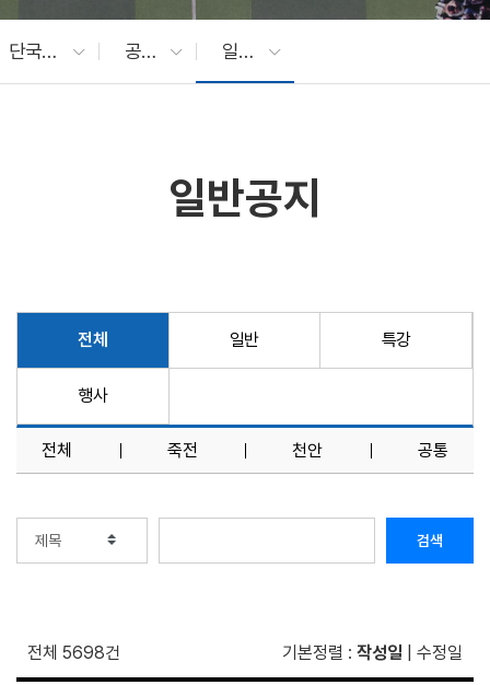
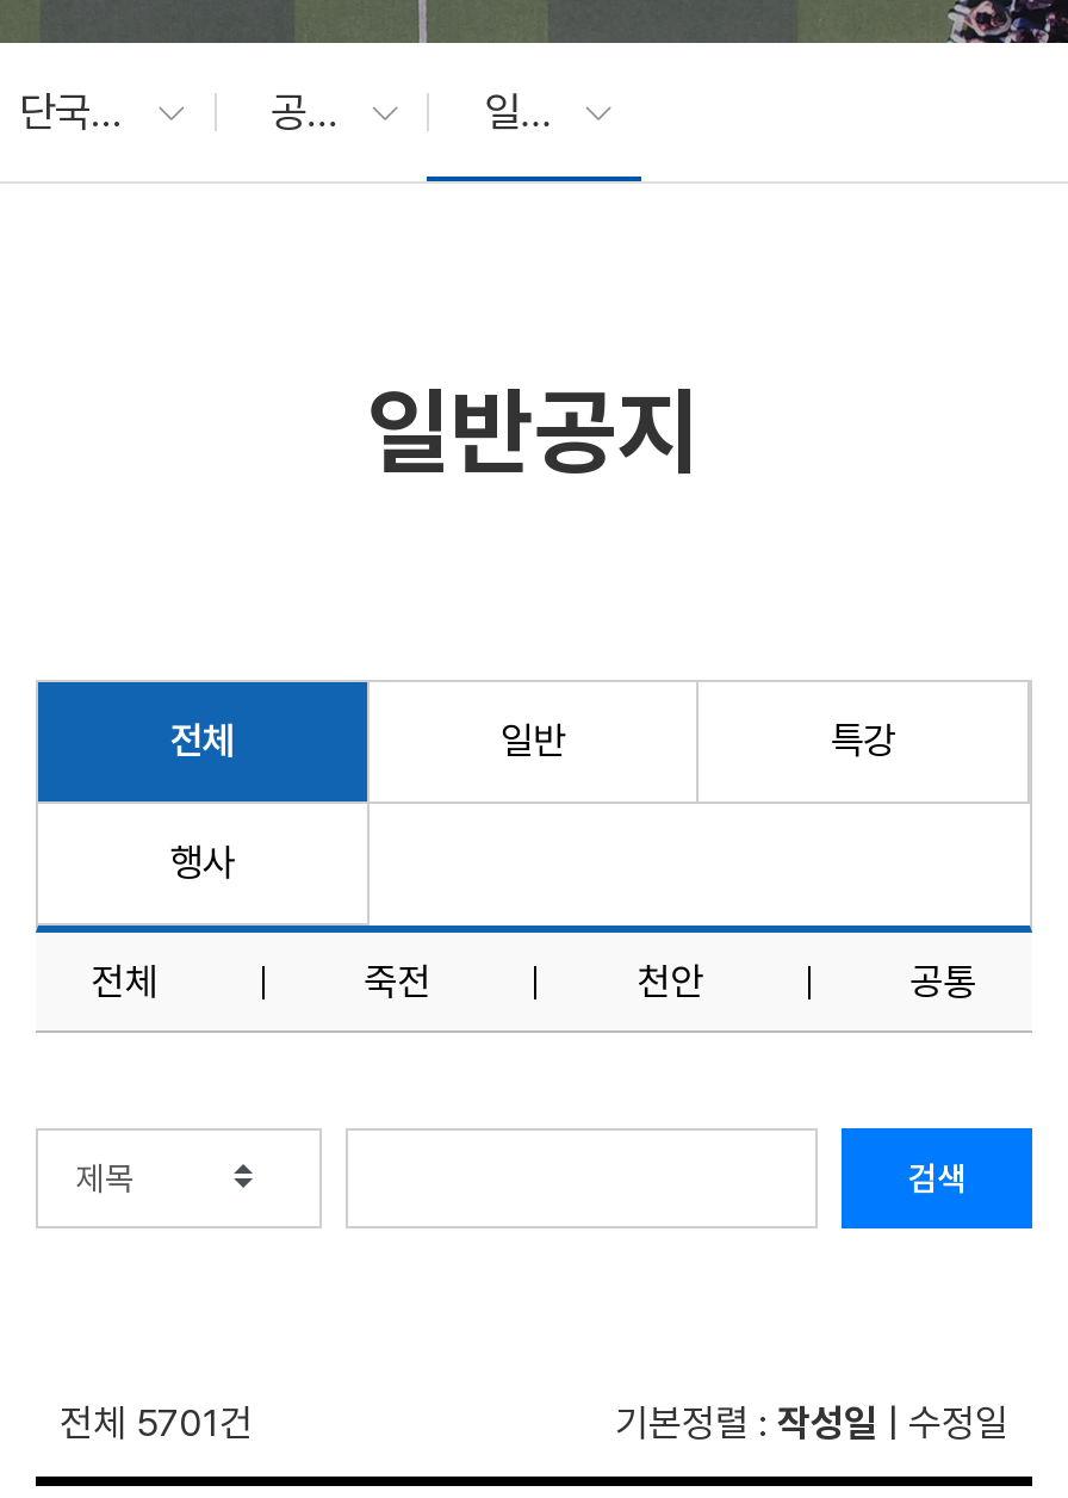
- 전체 5698건
+ 전체 5701건
